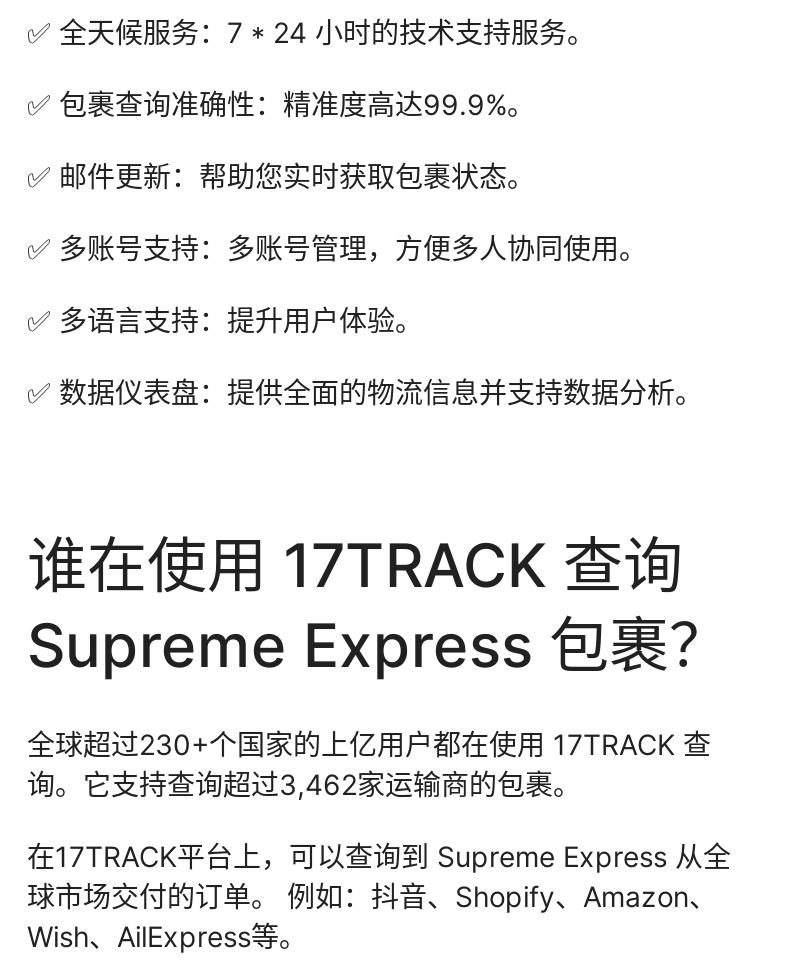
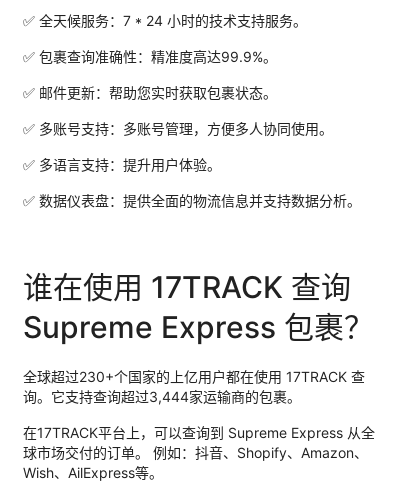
- 询。它支持查询超过3,462家运输商的包裹。
+ 询。它支持查询超过3,444家运输商的包裹。
